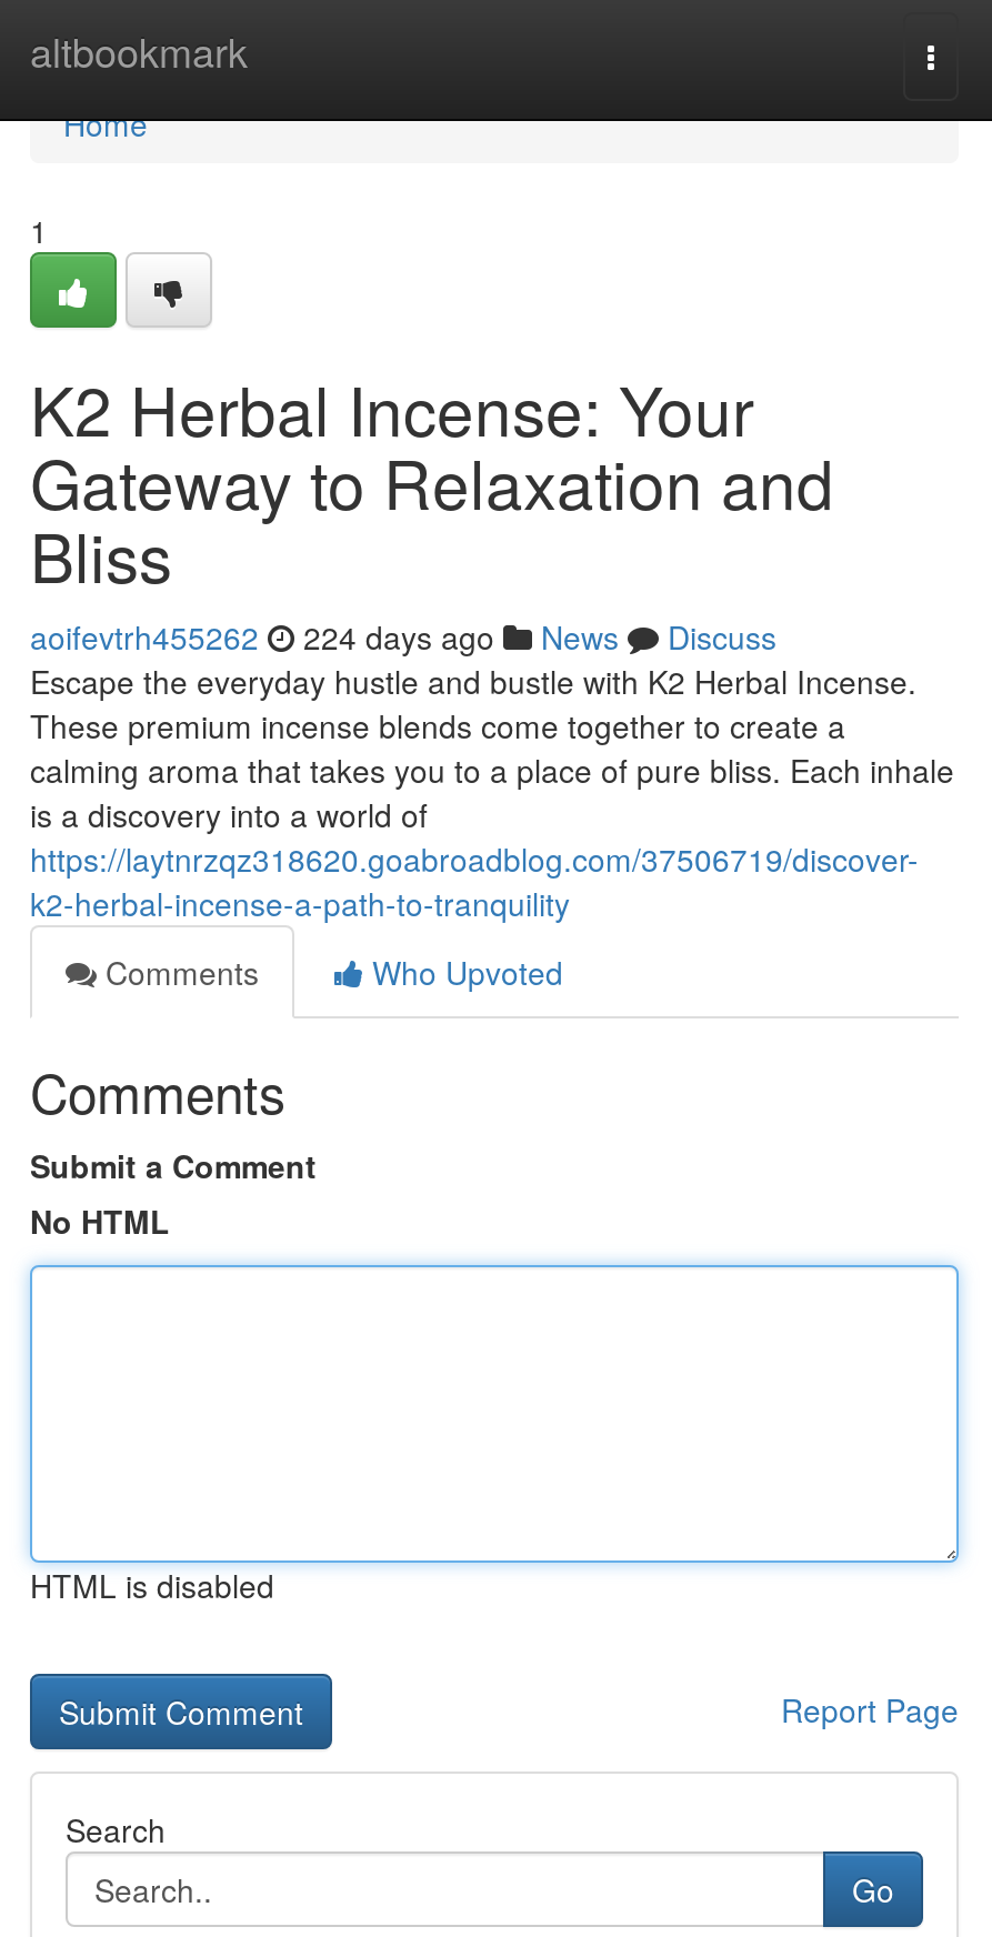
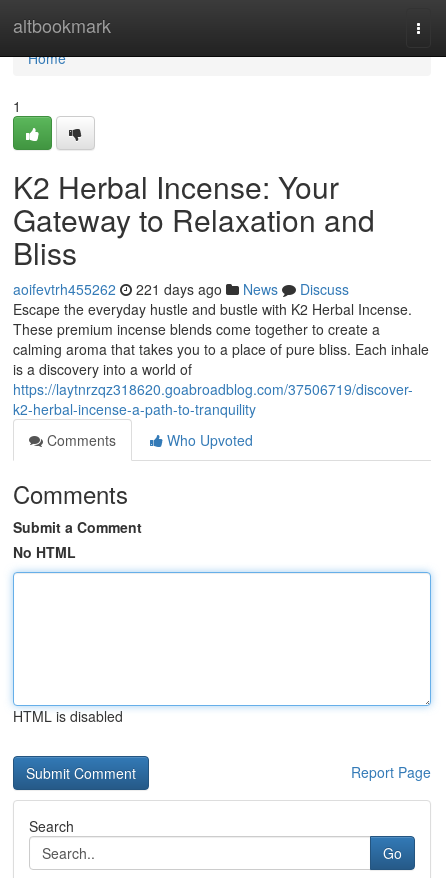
- aoifevtrh455262 224 days ago News Discuss
+ aoifevtrh455262 221 days ago News Discuss
